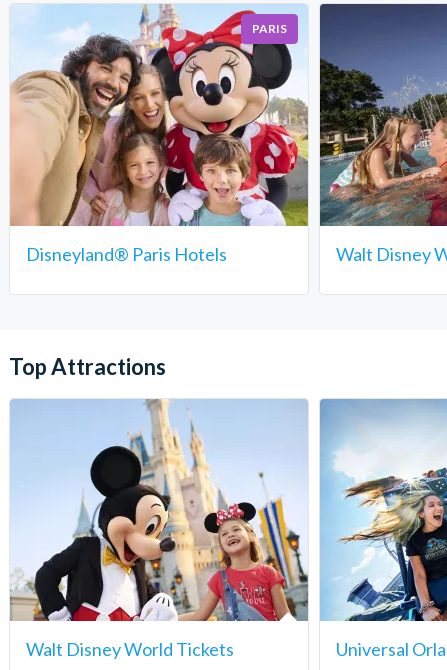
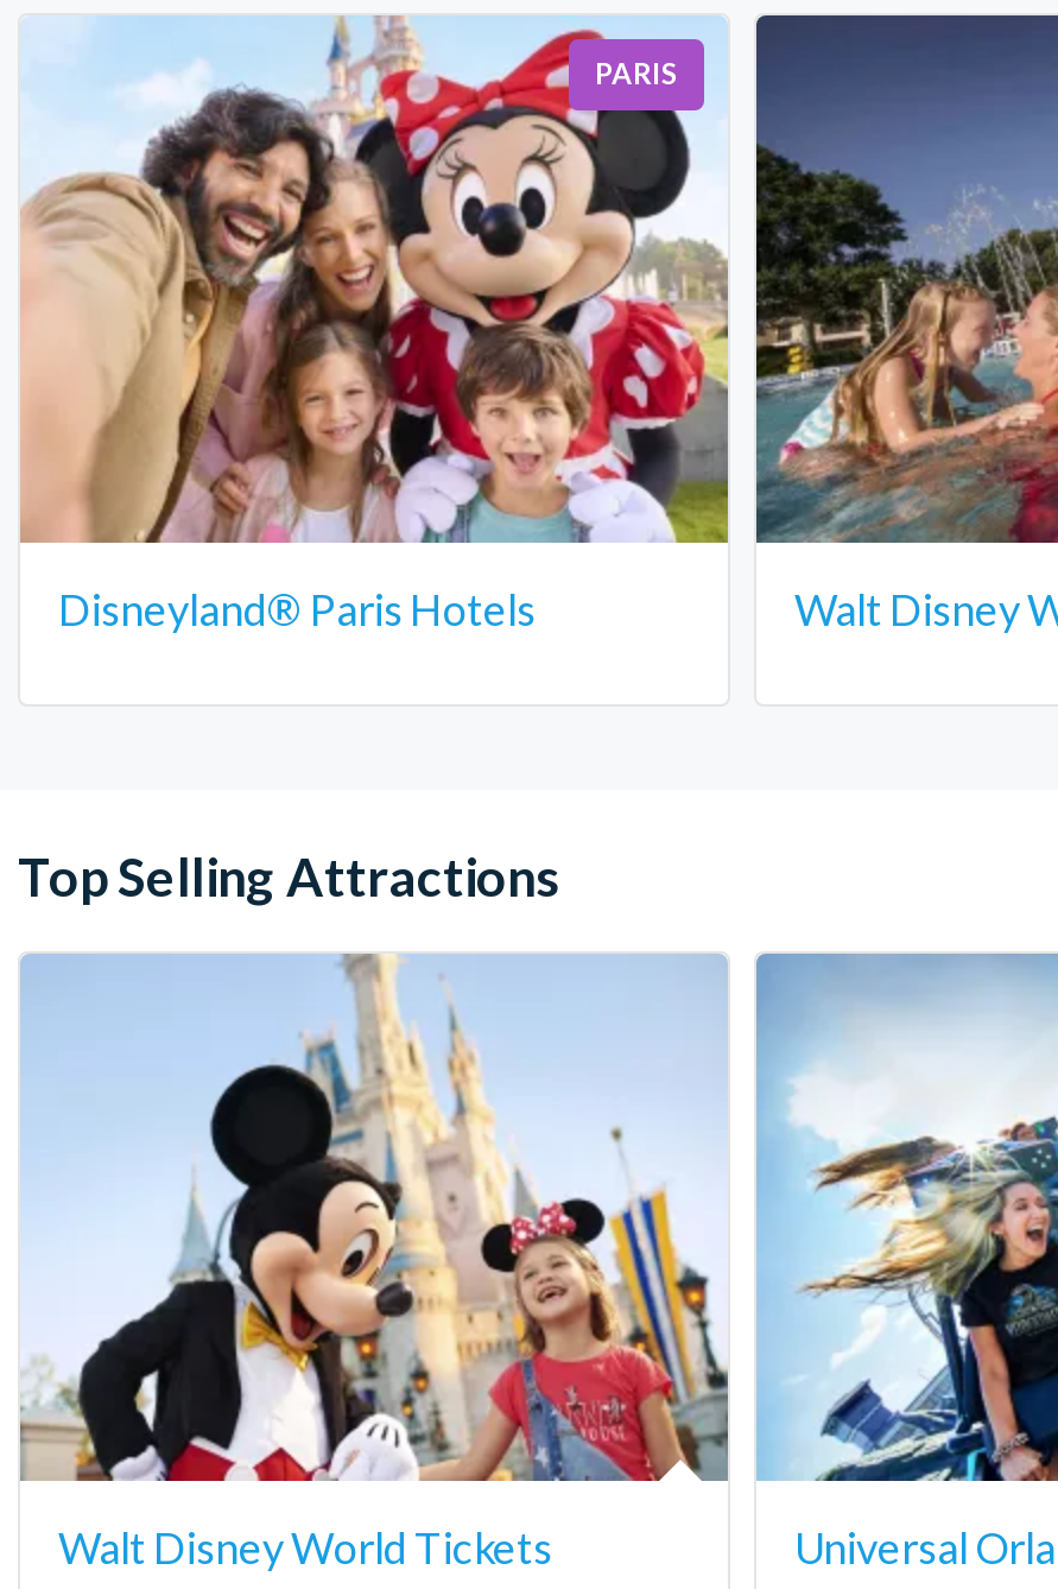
- Top Attractions
+ Top Selling Attractions
